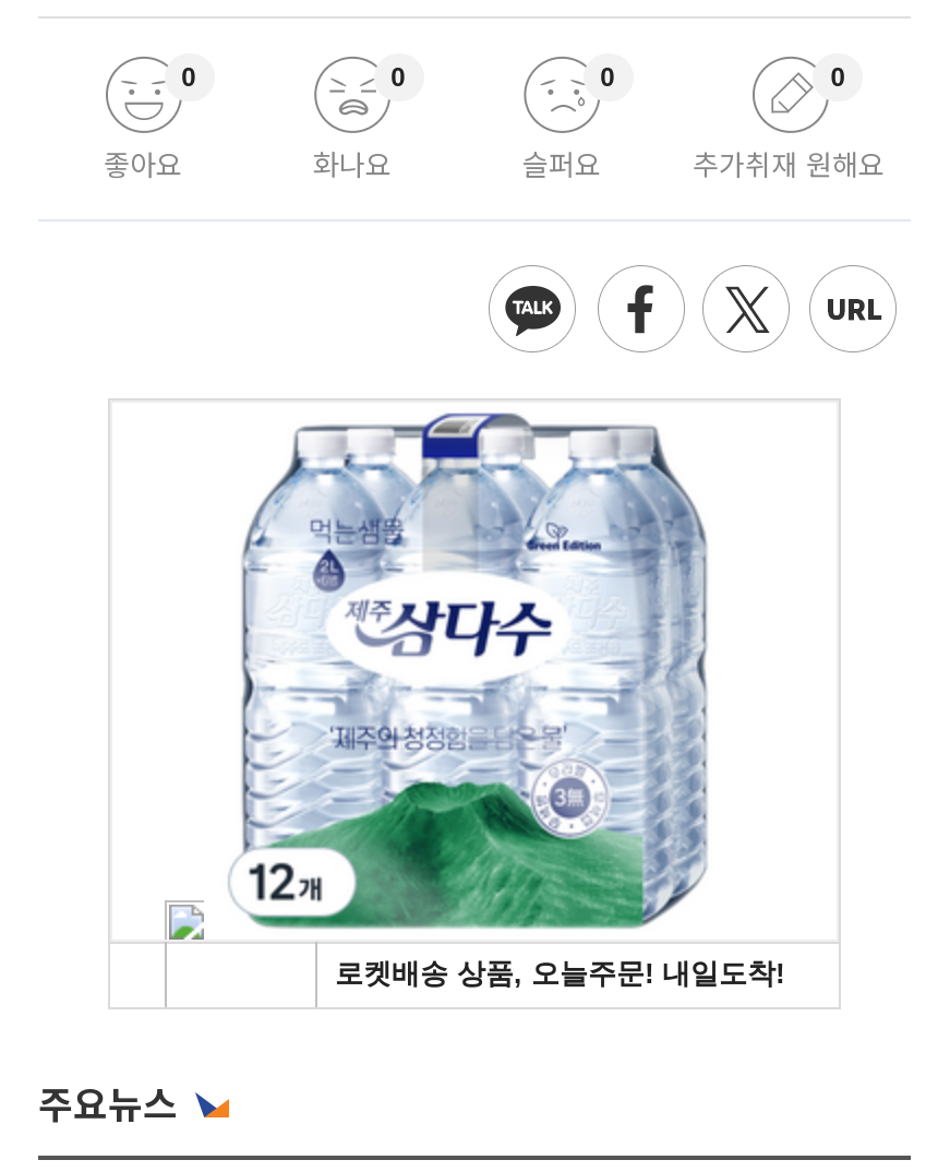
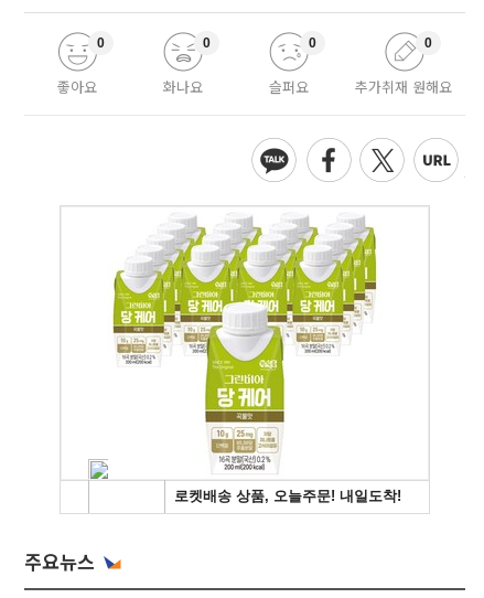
- [image]
+ [image]
